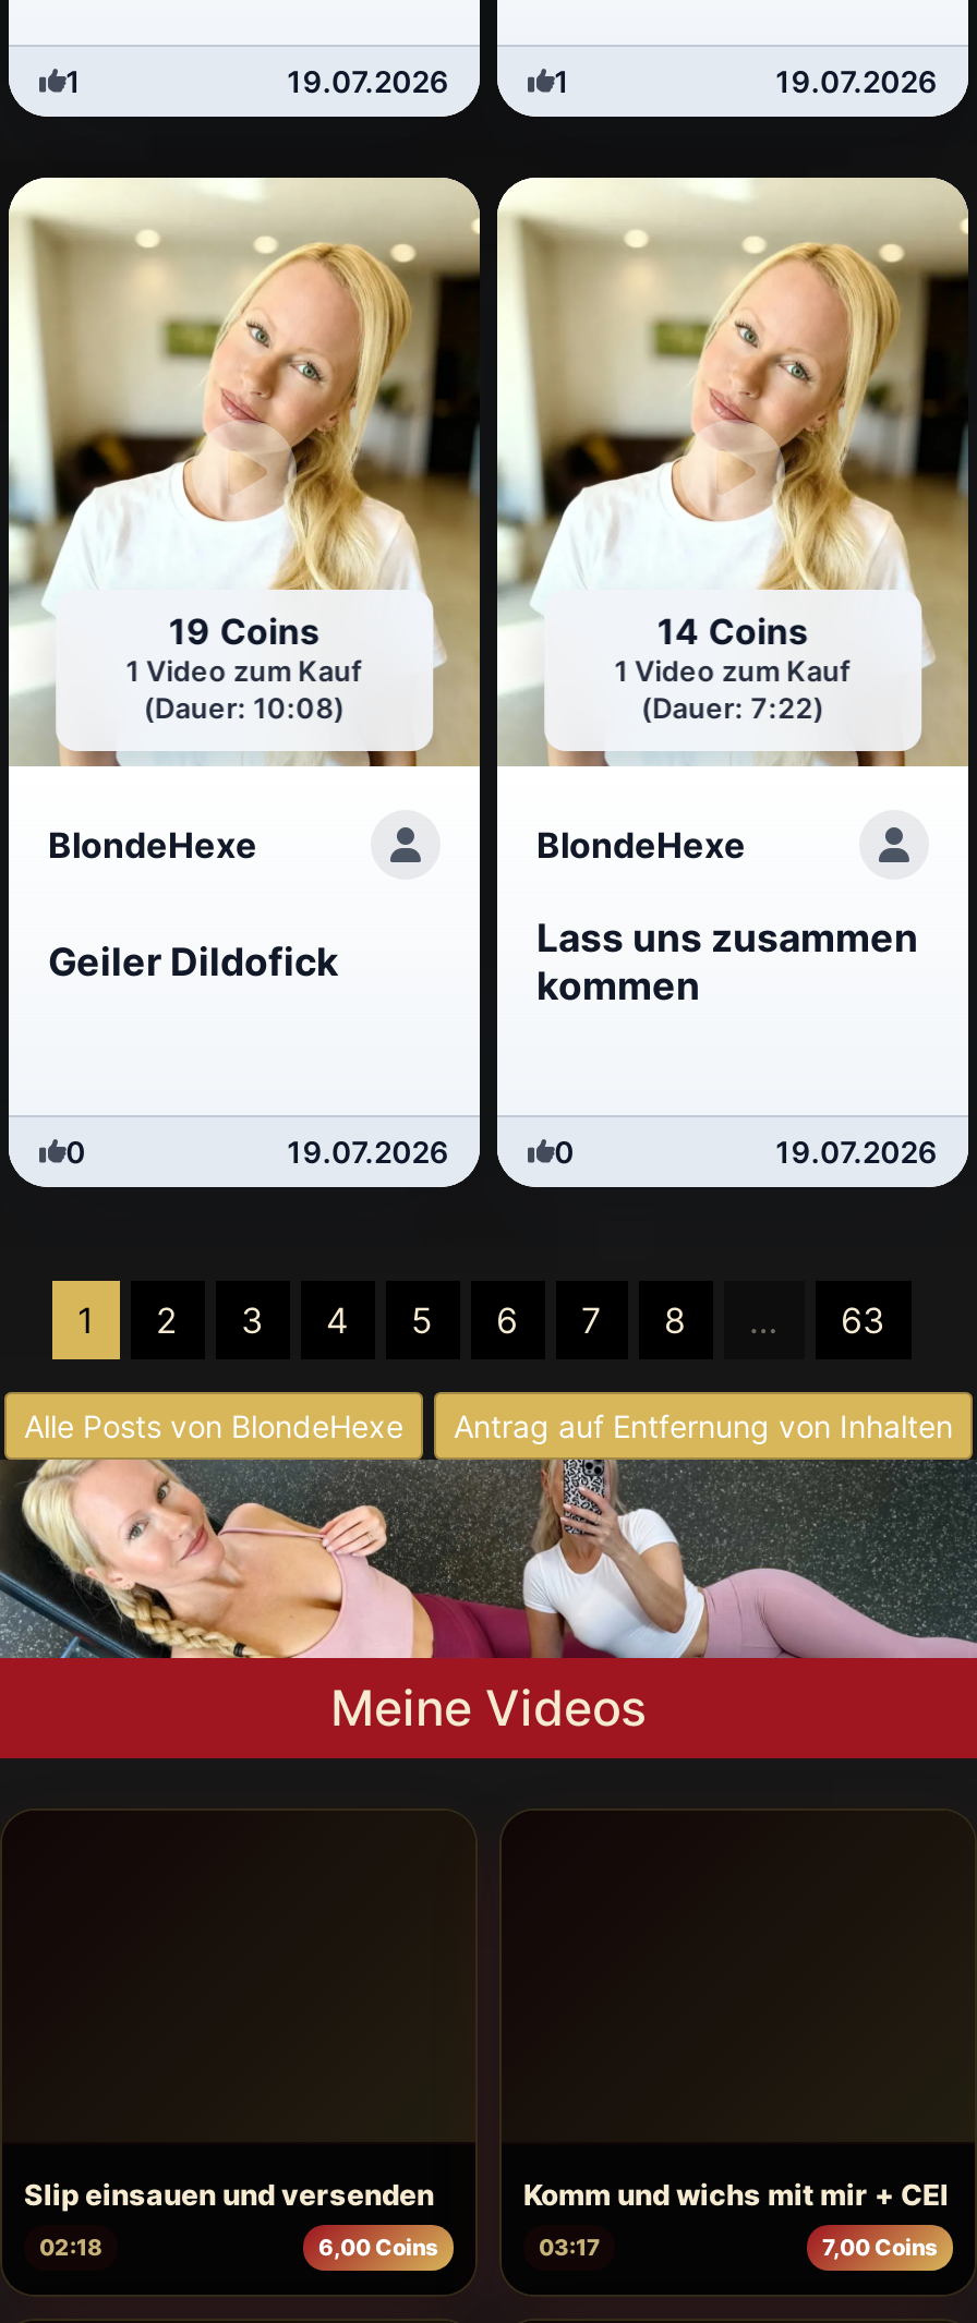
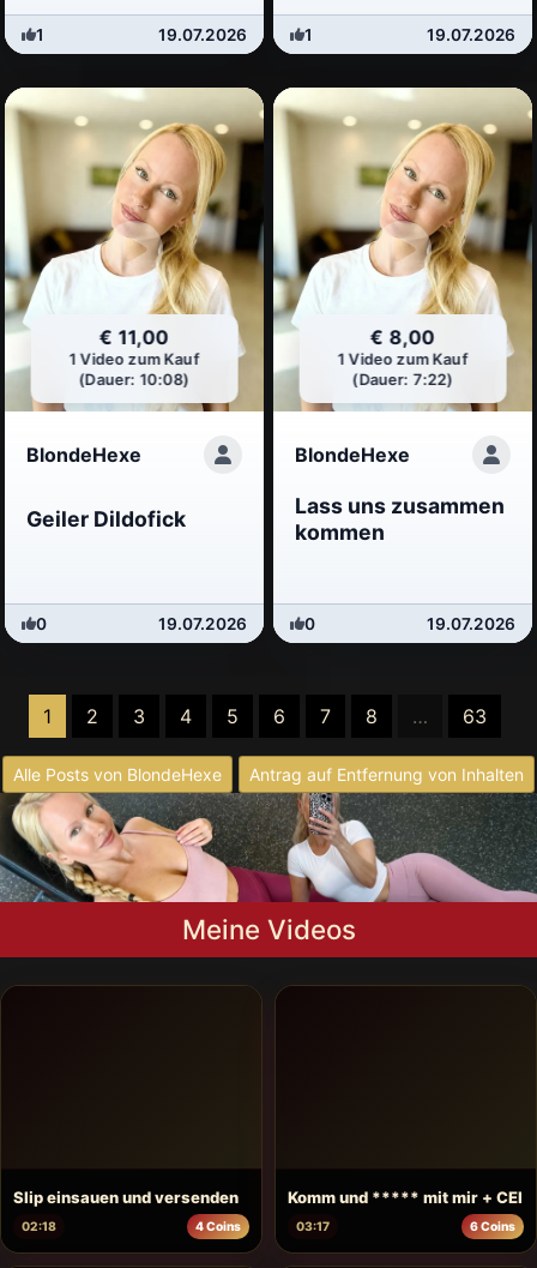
- 19 Coins
+ € 11,00

- 14 Coins
+ € 8,00

- Komm und wichs mit mir + CEI
+ Komm und ***** mit mir + CEI

- 6,00 Coins
+ 4 Coins

- 7,00 Coins
+ 6 Coins
